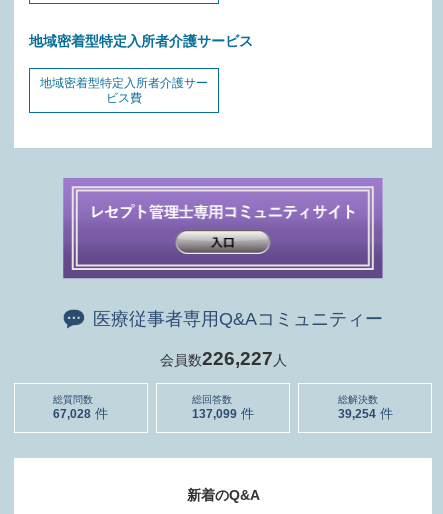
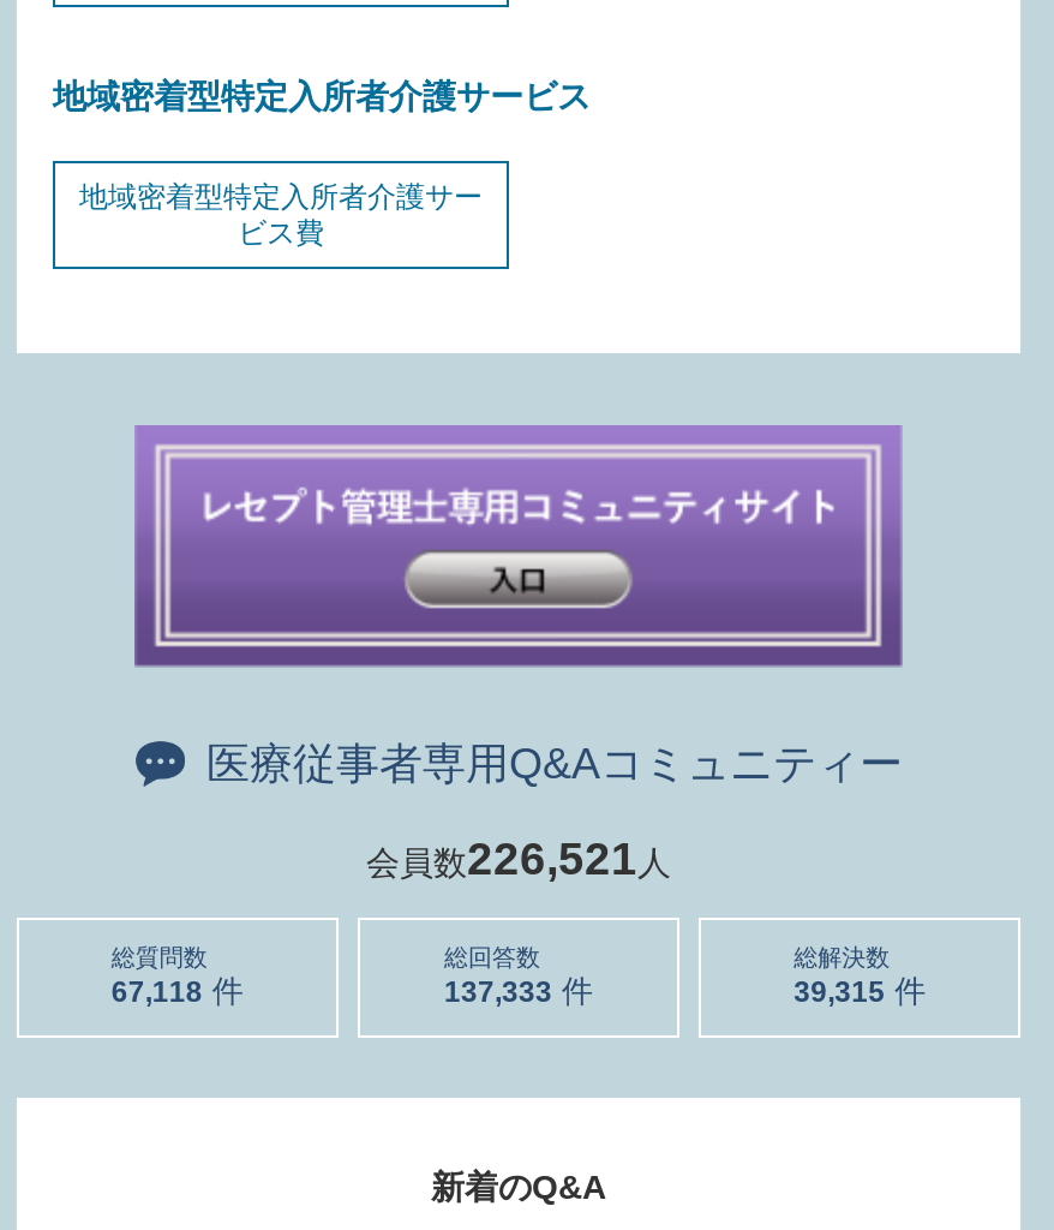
- 会員数226,227人
+ 会員数226,521人

- 67,028
+ 67,118

- 137,099
+ 137,333

- 39,254
+ 39,315
